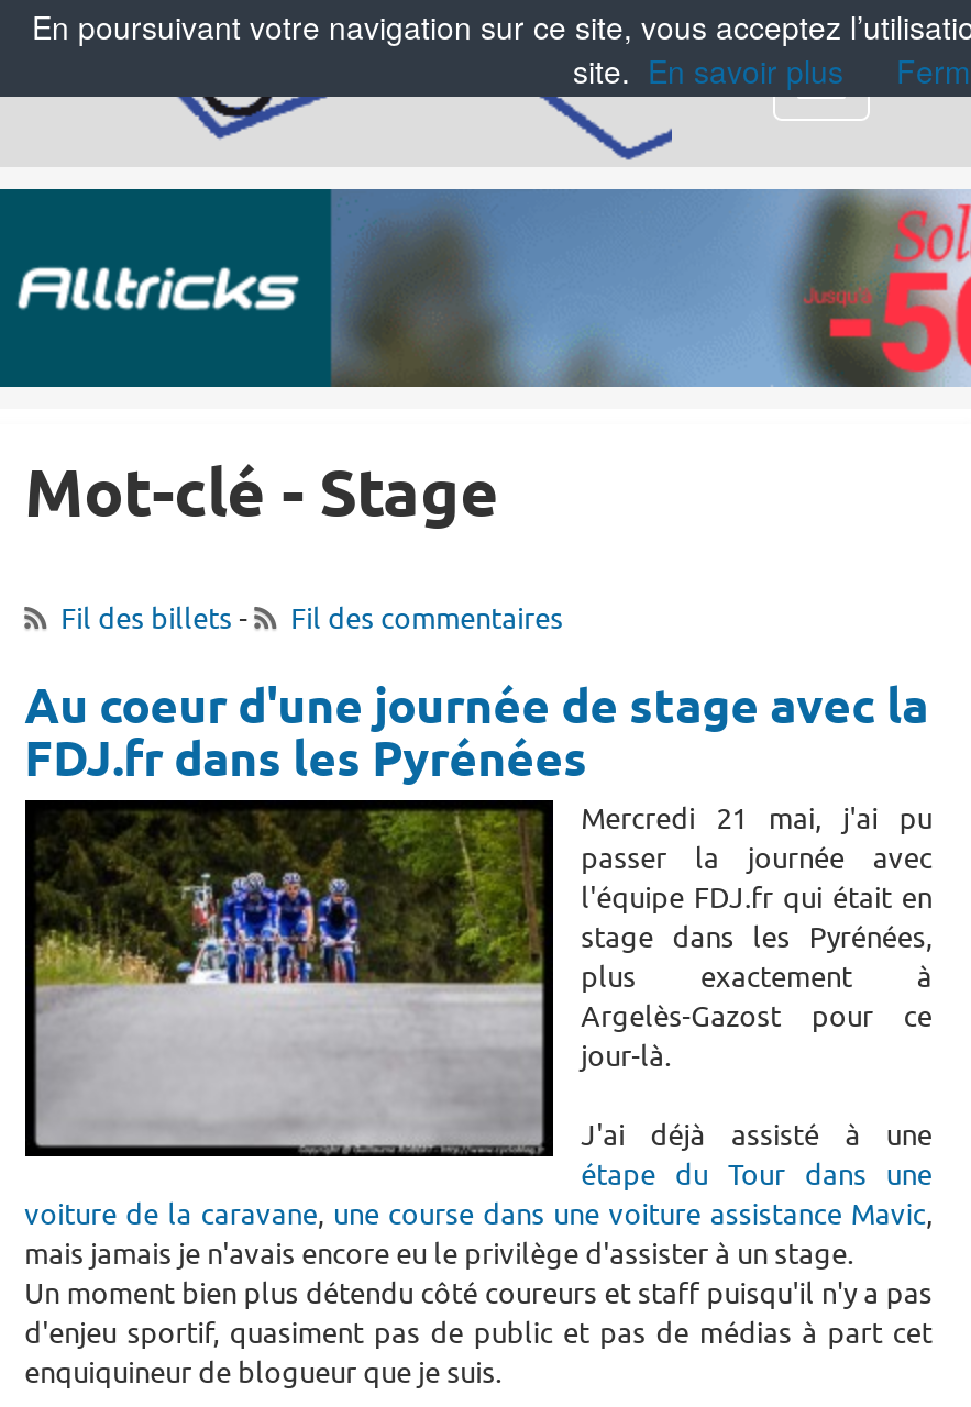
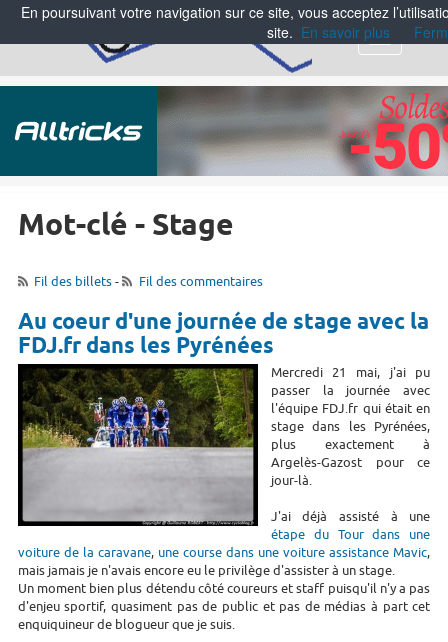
- [image]
+ [image]
